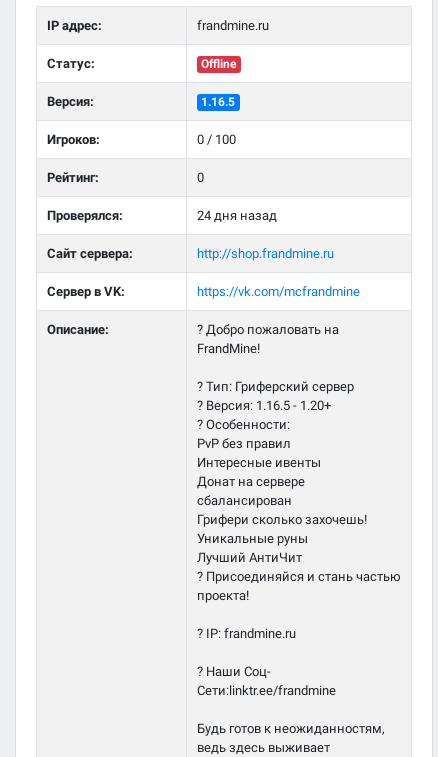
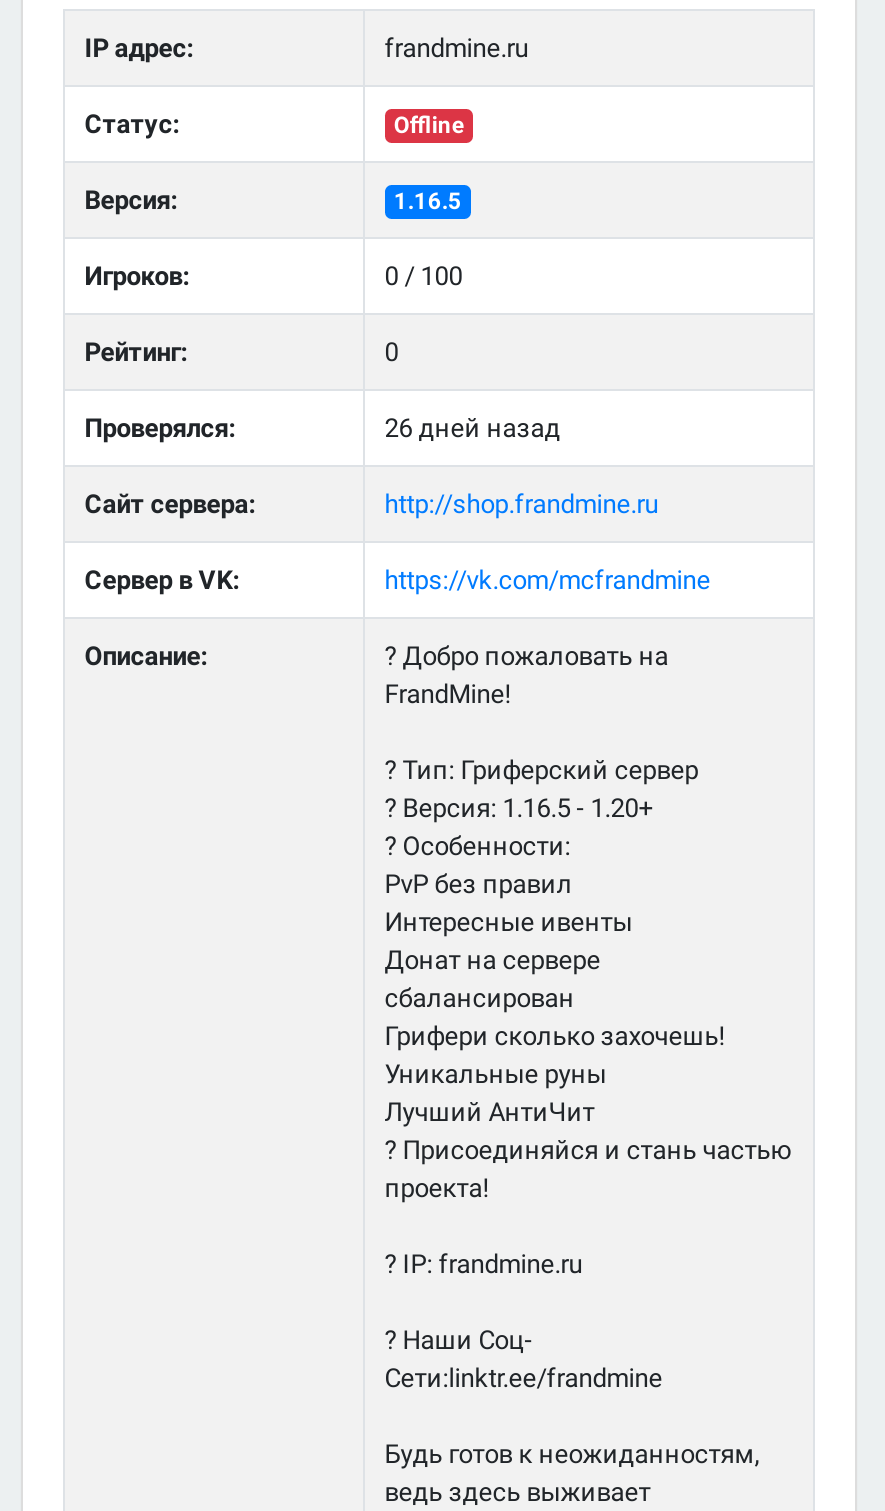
- 24 дня назад
+ 26 дней назад
